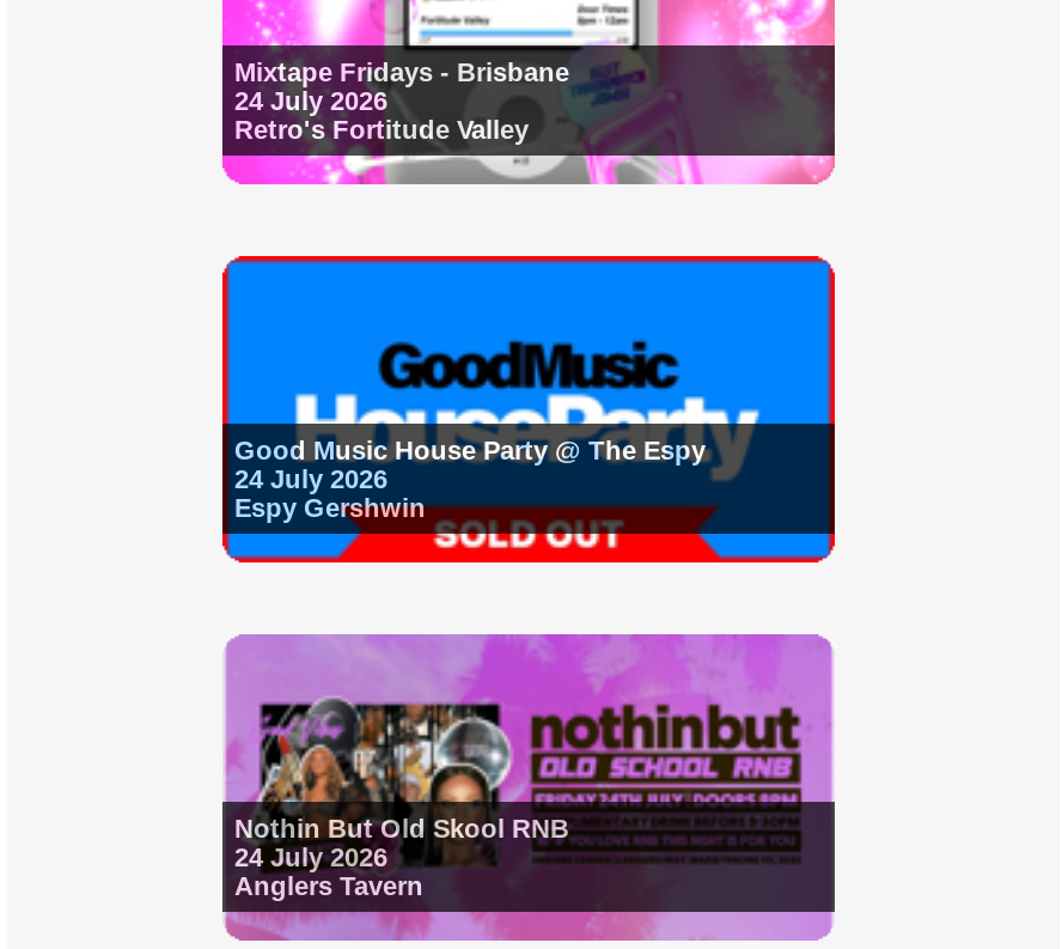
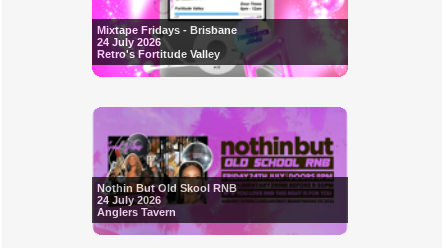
- [image]
- Good Music House Party @ The Espy
- 24 July 2026
- Espy Gershwin
